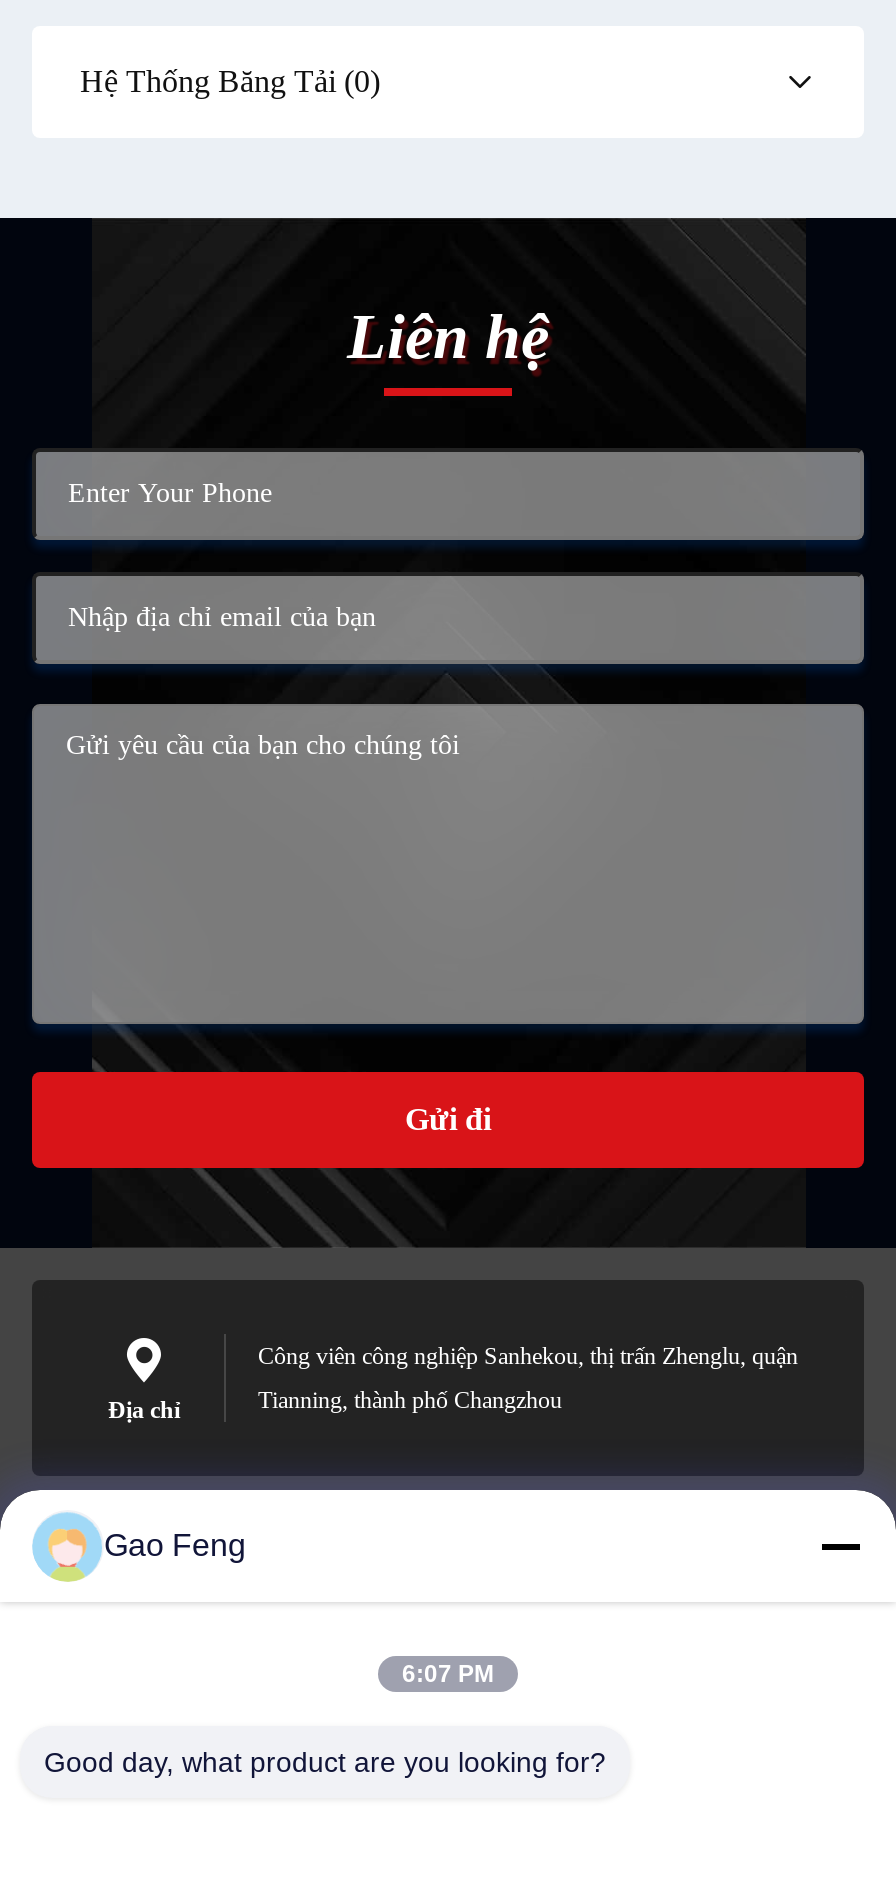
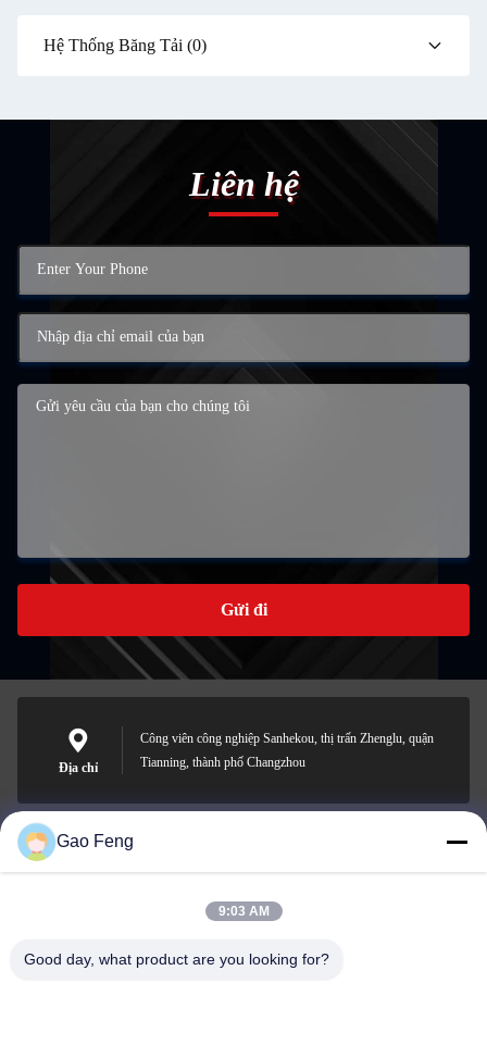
- 6:07 PM
+ 9:03 AM
